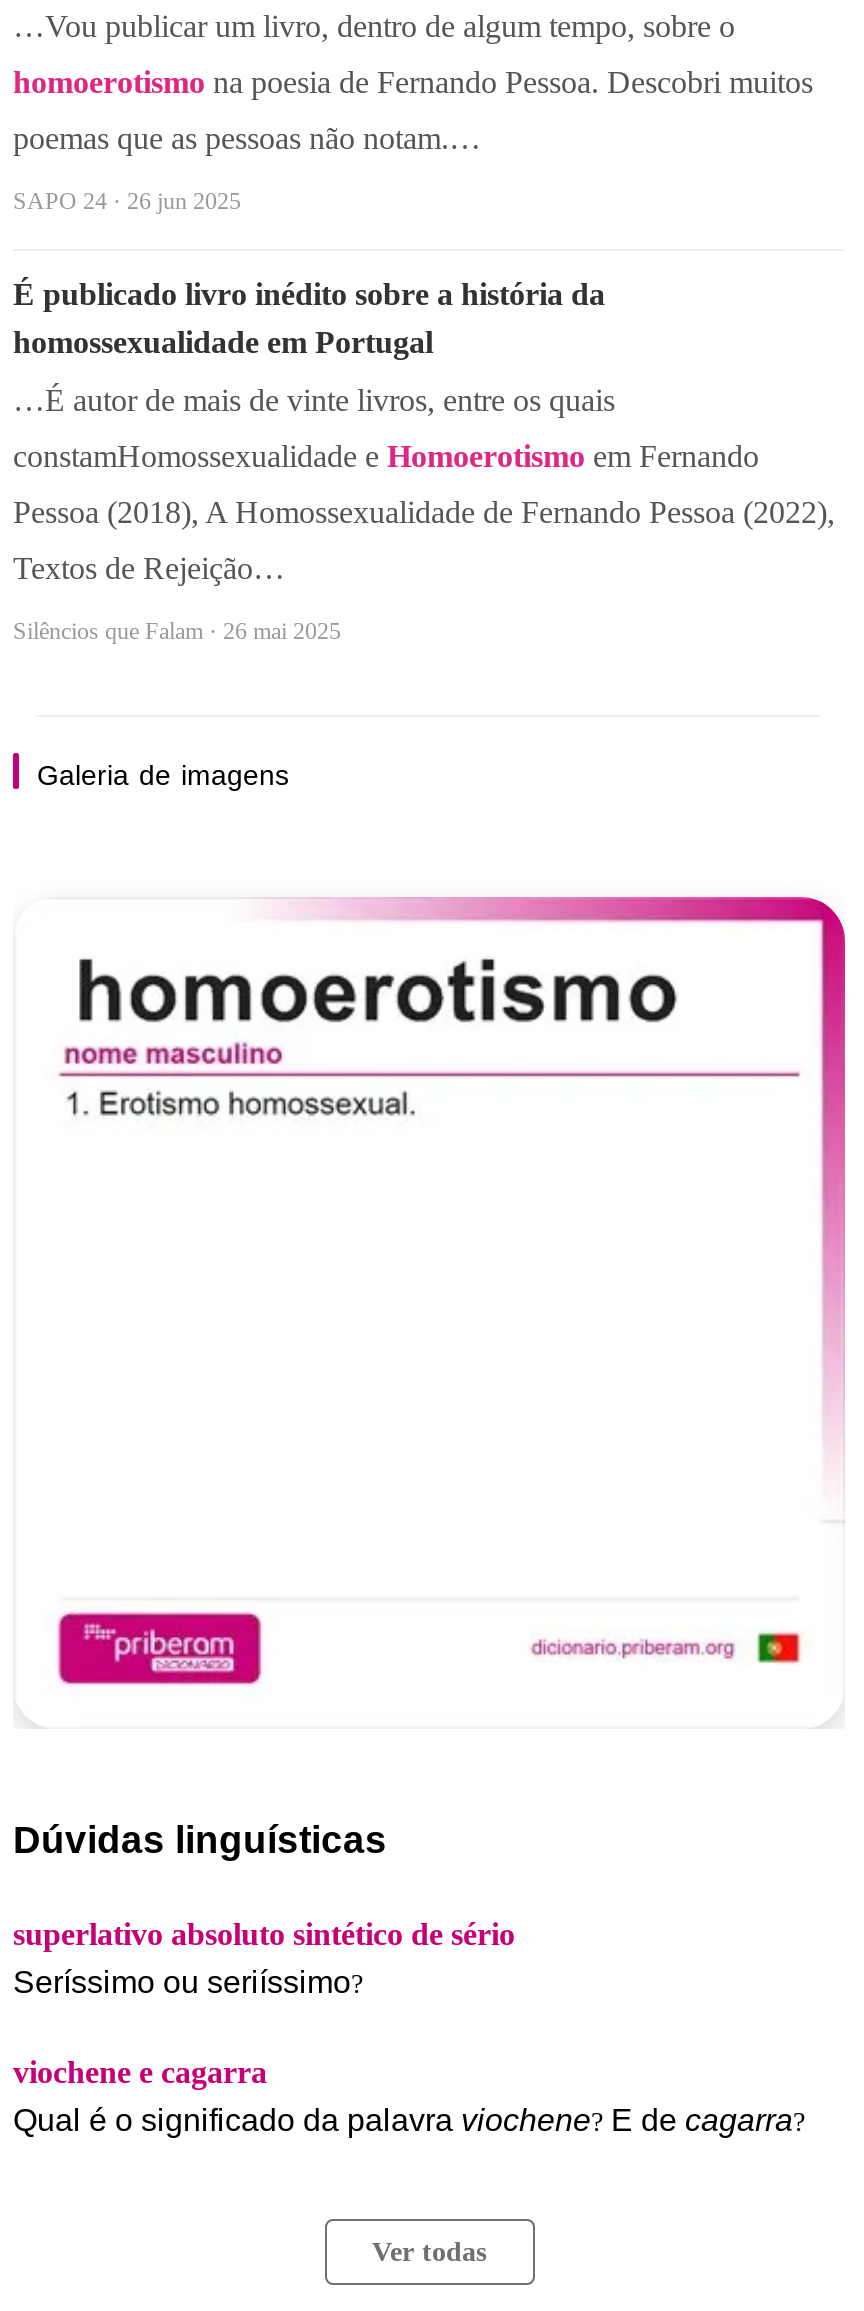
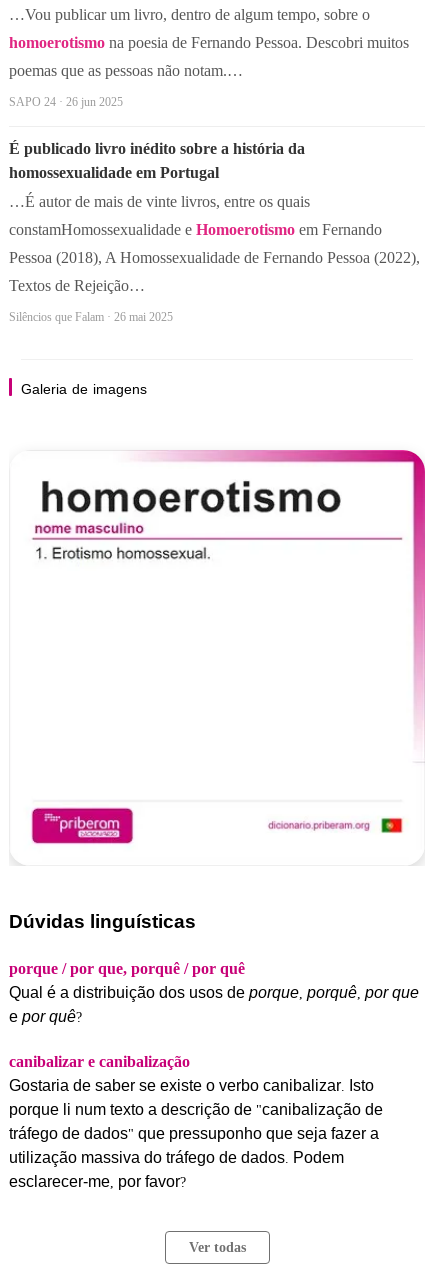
- superlativo absoluto sintético de sério
- Seríssimo ou seriíssimo?
+ porque / por que, porquê / por quê
+ Qual é a distribuição dos usos de porque, porquê, por que
+ e por quê?

- viochene e cagarra
- Qual é o significado da palavra viochene? E de cagarra?
+ canibalizar e canibalização
+ Gostaria de saber se existe o verbo canibalizar. Isto
+ porque li num texto a descrição de "canibalização de
+ tráfego de dados" que pressuponho que seja fazer a
+ utilização massiva do tráfego de dados. Podem
+ esclarecer-me, por favor?
